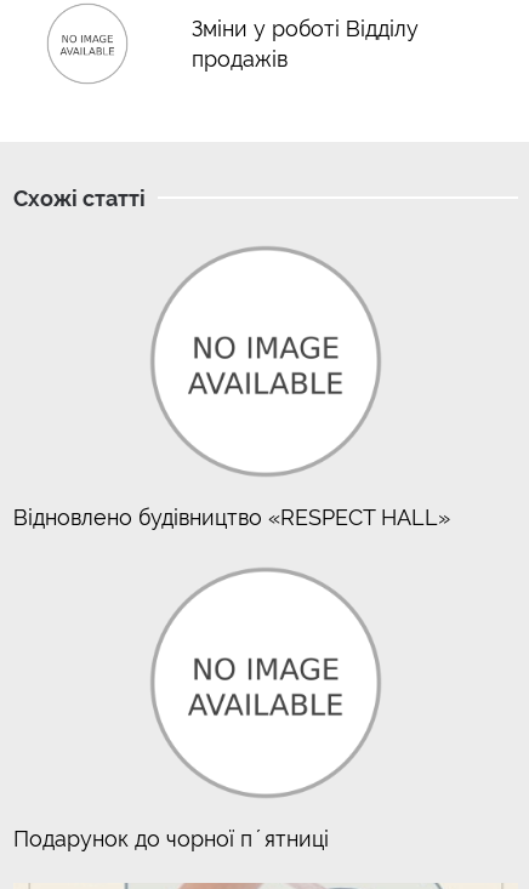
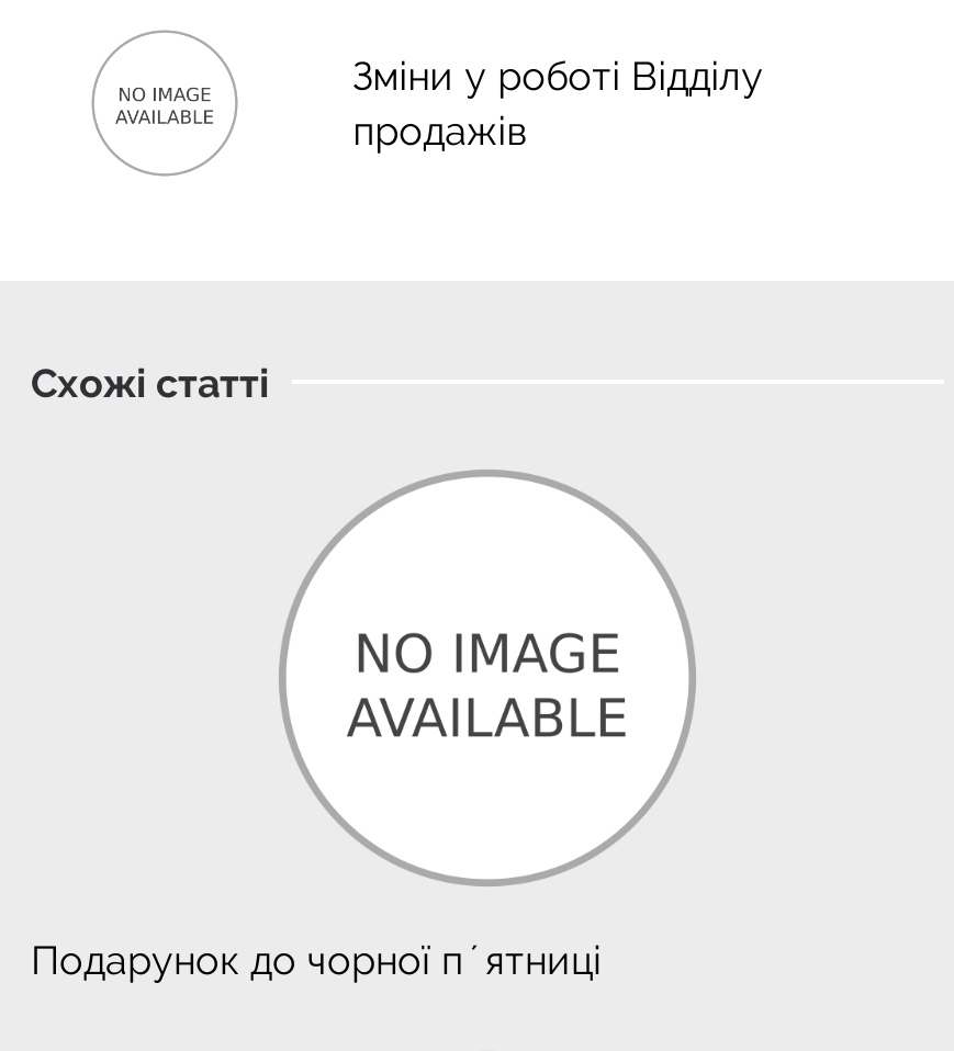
- Відновлено будівництво «RESPECT HALL»
